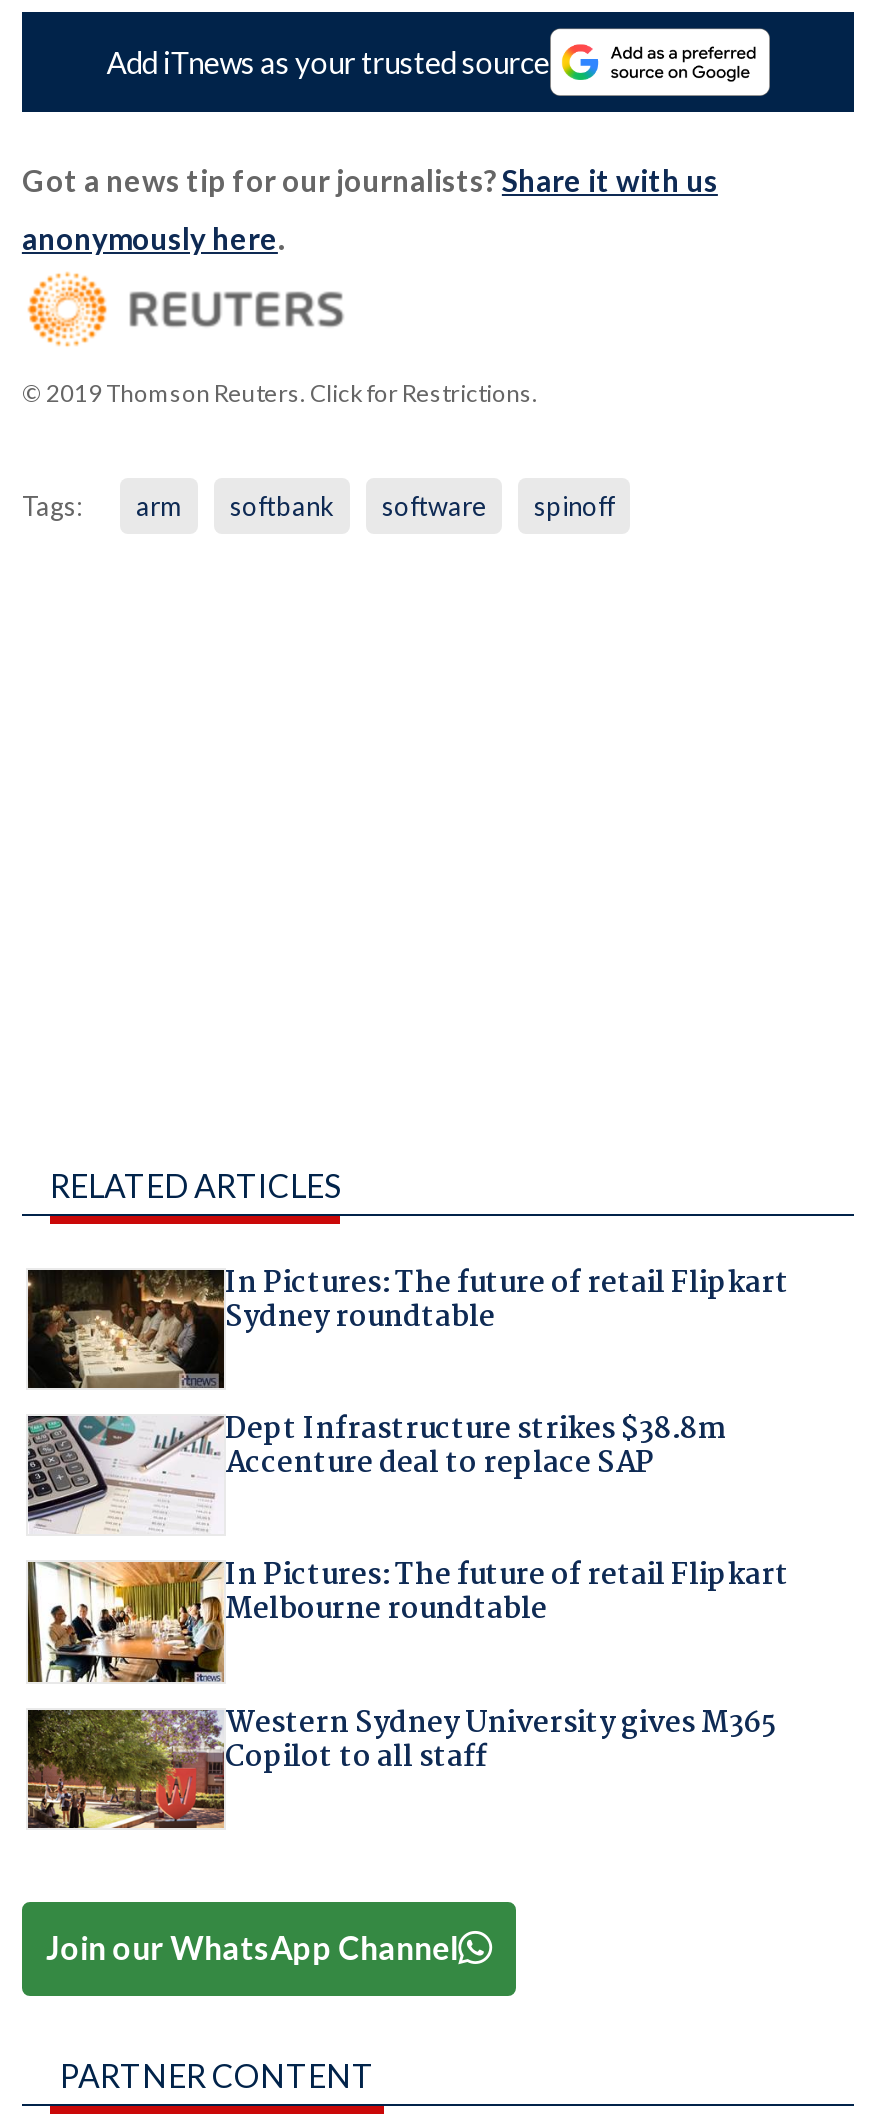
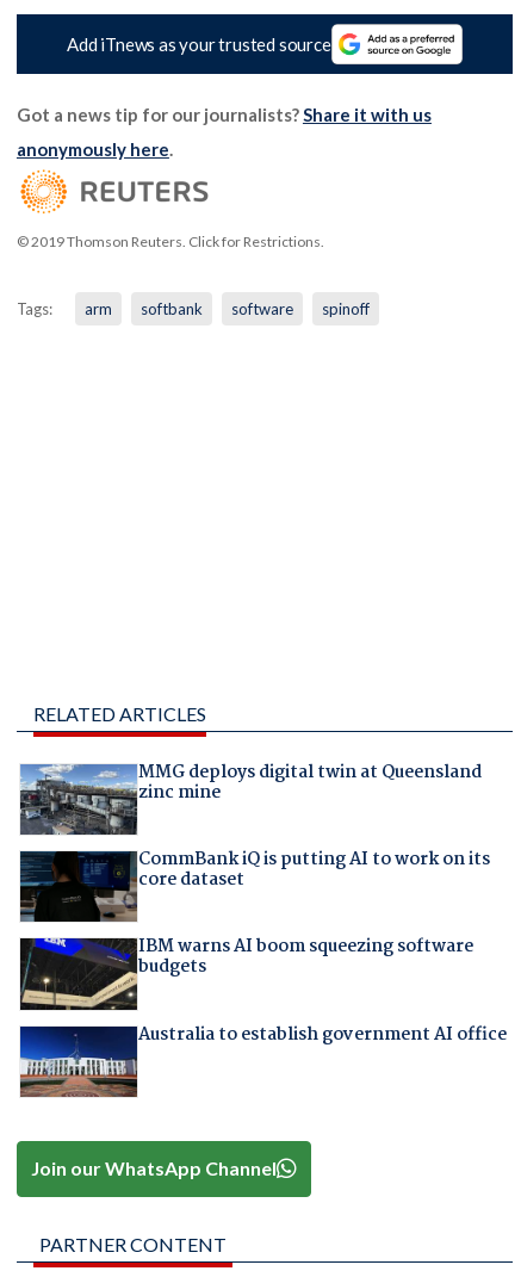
- [image]
- In Pictures: The future of retail Flipkart
- Sydney roundtable
+ [image]
+ MMG deploys digital twin at Queensland
+ zinc mine

- [image]
- Dept Infrastructure strikes $38.8m
- Accenture deal to replace SAP
+ [image]
+ CommBank iQ is putting AI to work on its
+ core dataset

- [image]
- In Pictures: The future of retail Flipkart
- Melbourne roundtable
+ [image]
+ IBM warns AI boom squeezing software
+ budgets

- [image]
- Western Sydney University gives M365
- Copilot to all staff
+ [image]
+ Australia to establish government AI office
